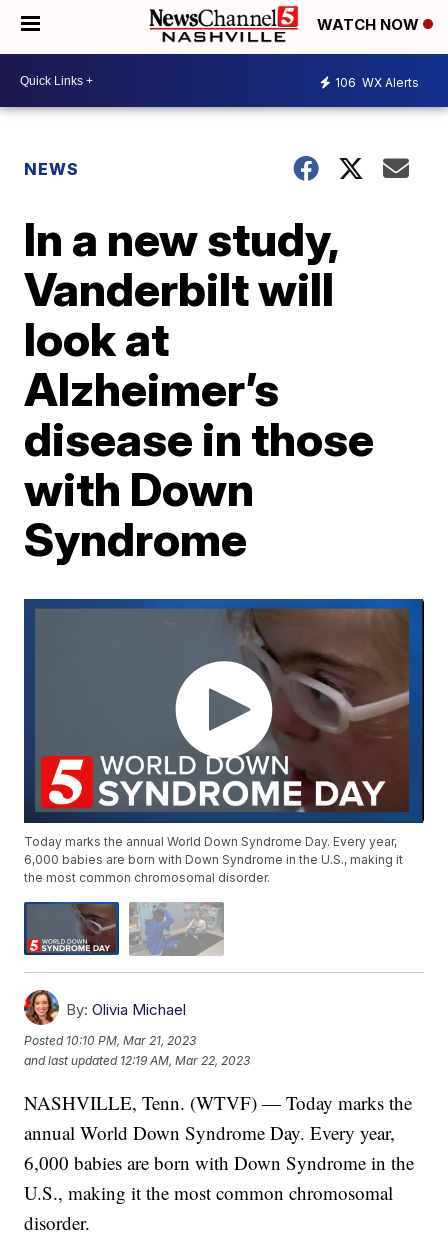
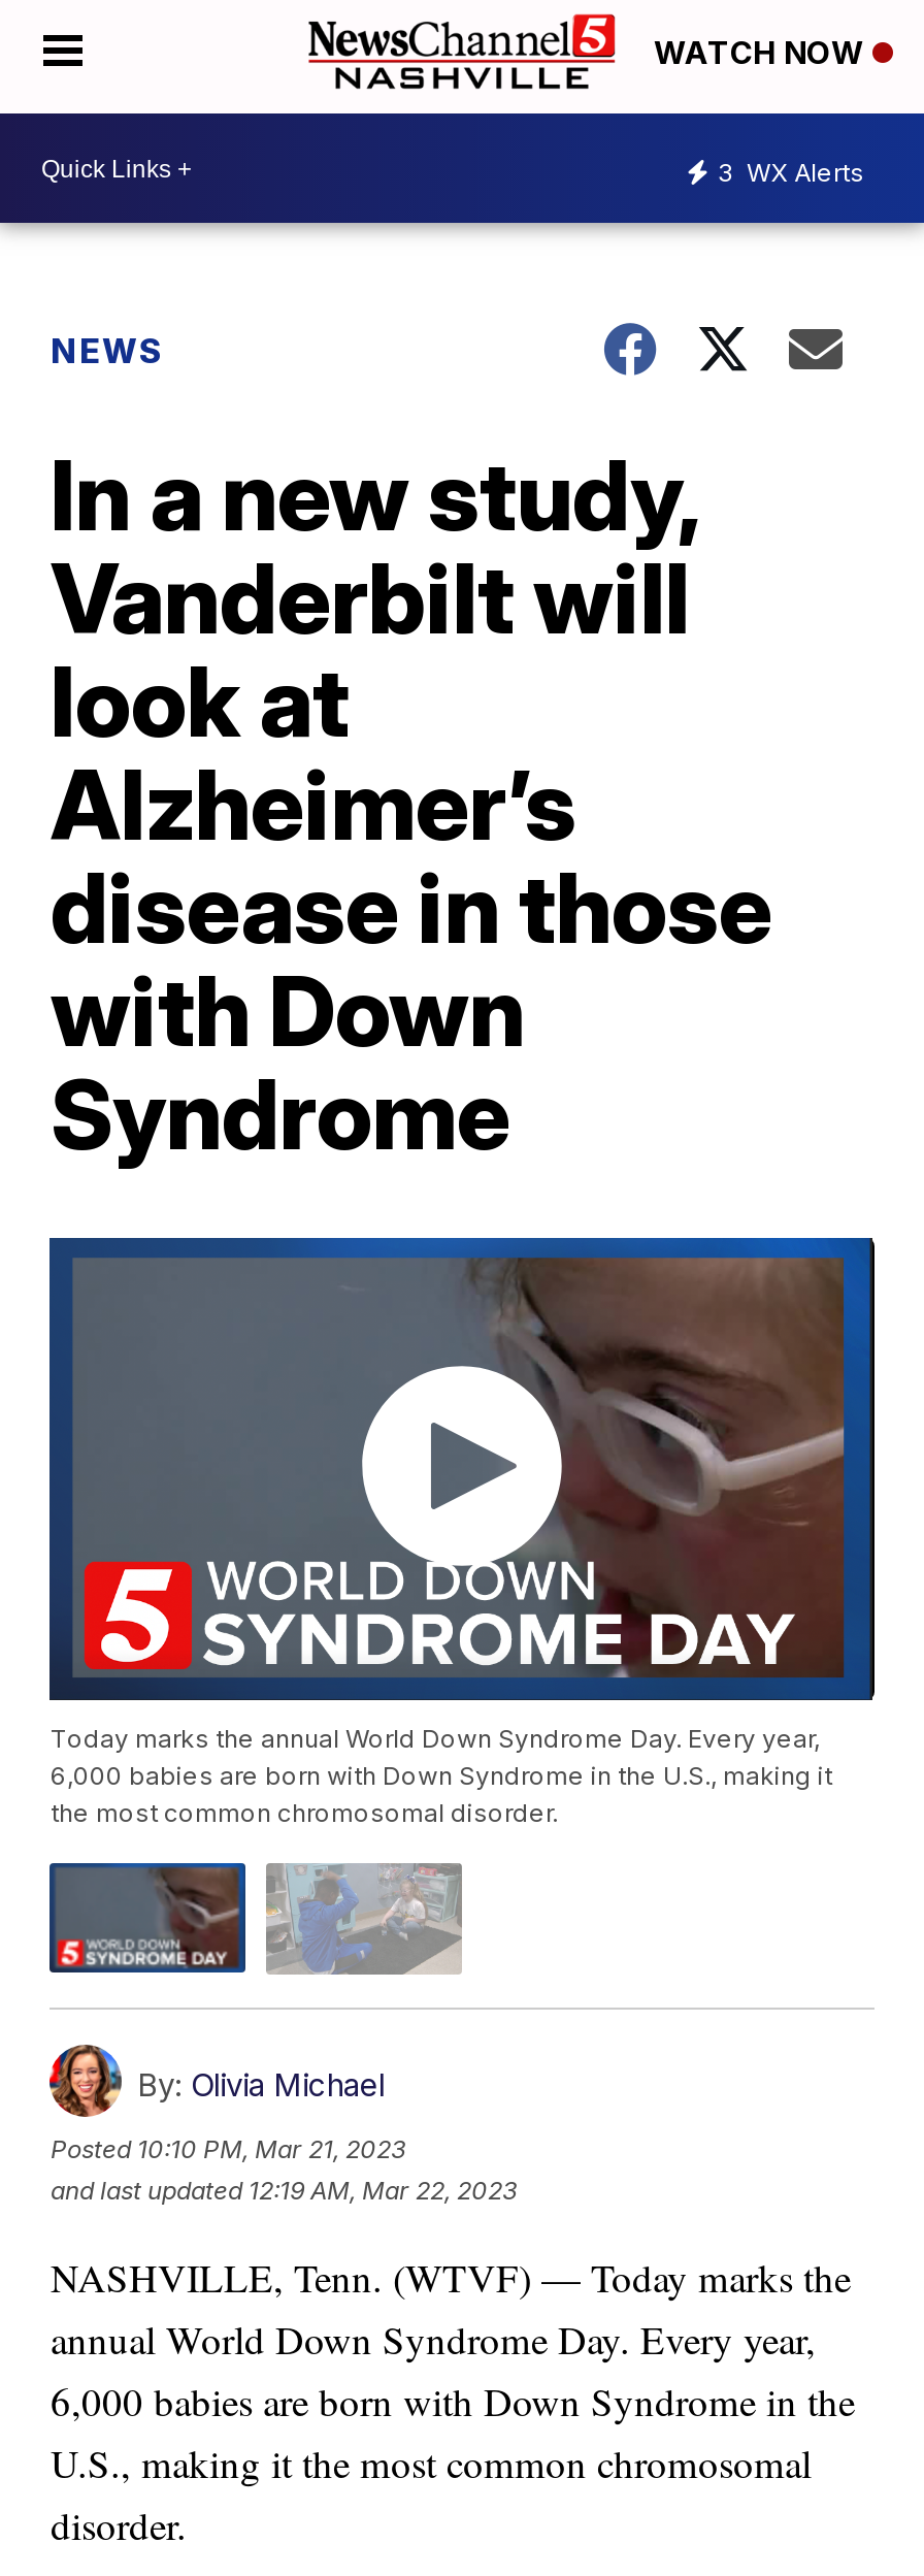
- 106 WX Alerts
+ 3 WX Alerts
